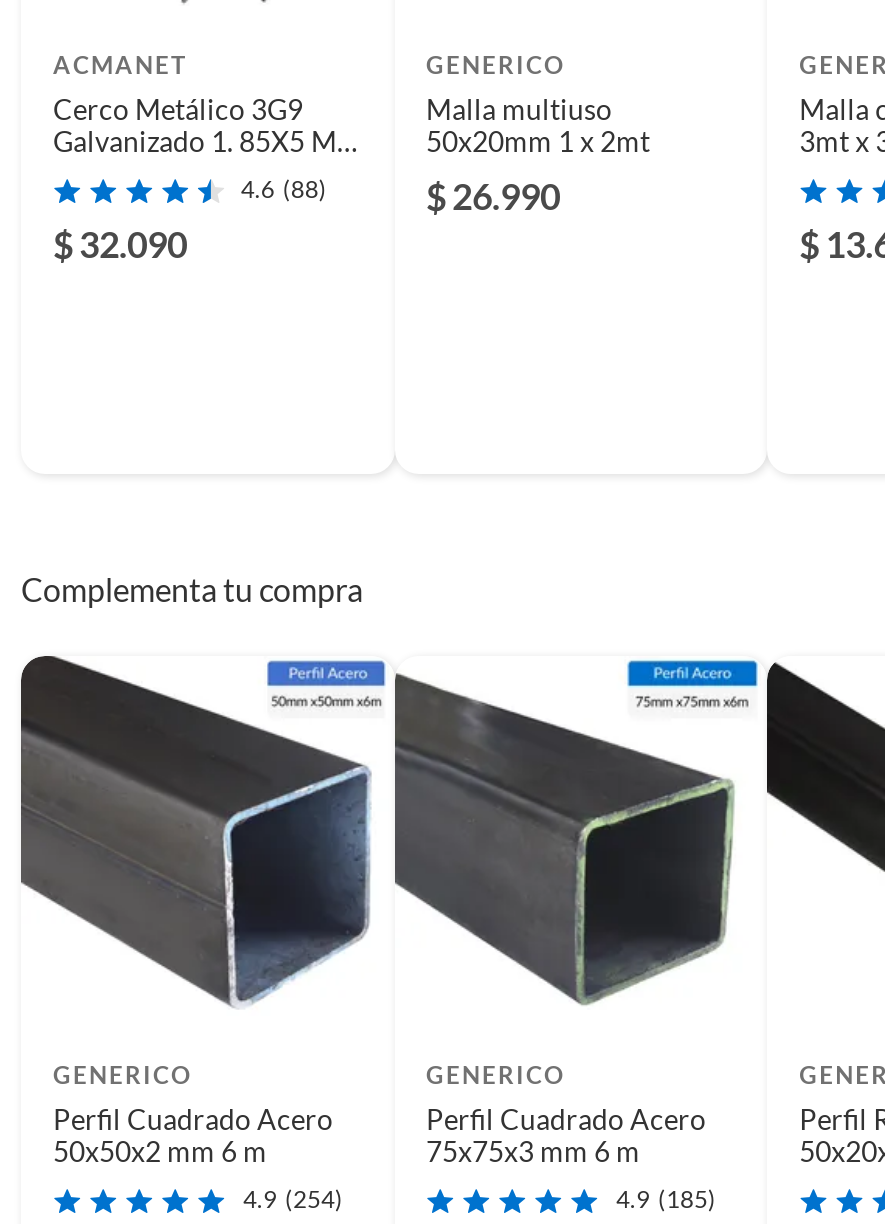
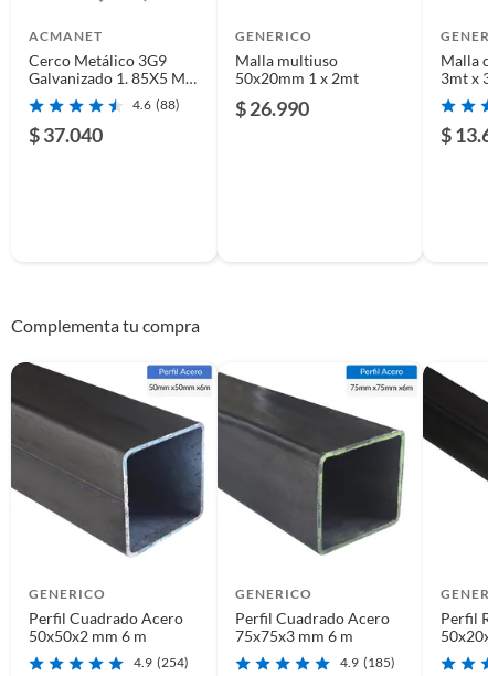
- $ 32.090
+ $ 37.040
